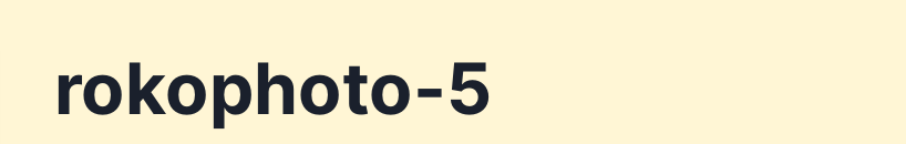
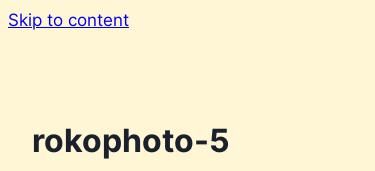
+ Skip to content
